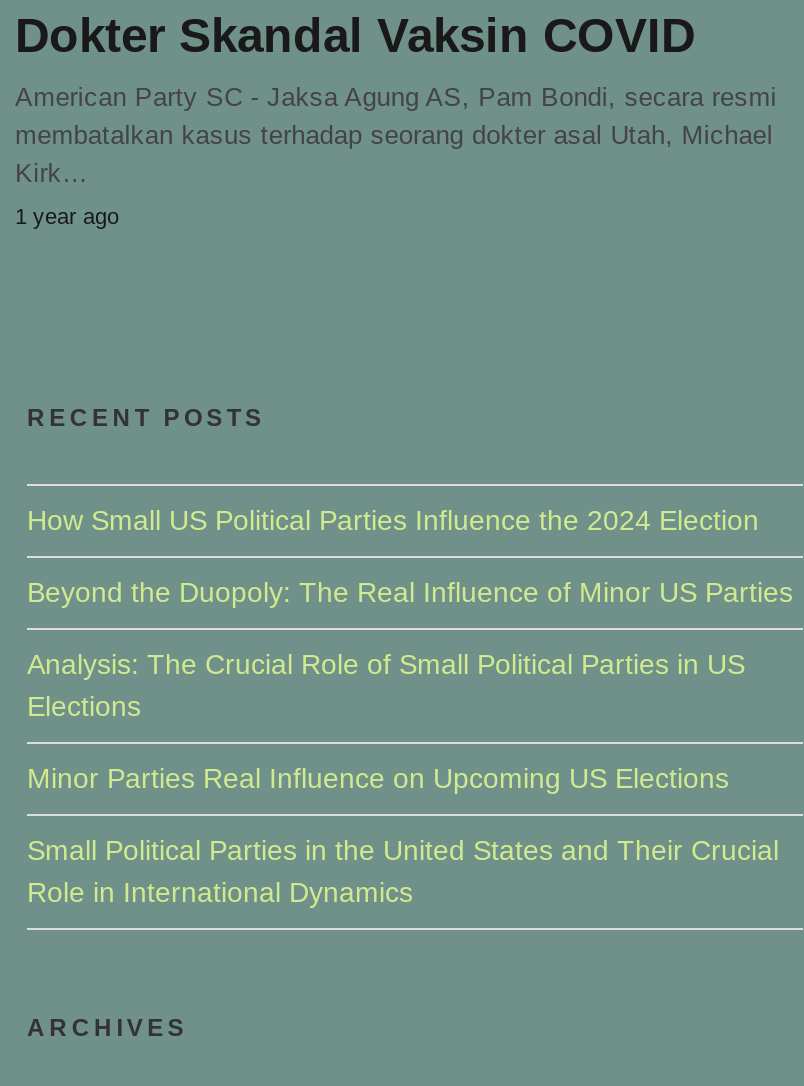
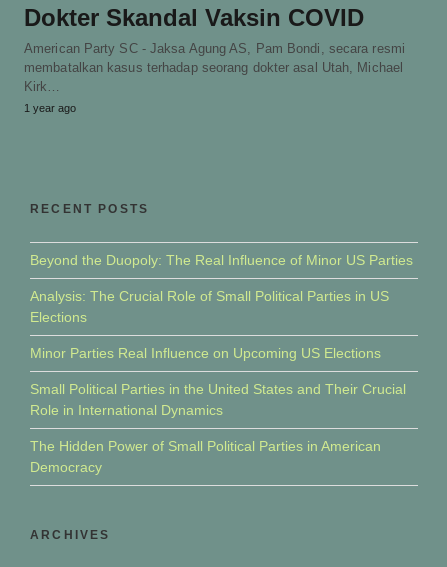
- How Small US Political Parties Influence the 2024 Election

moved up: Beyond the Duopoly: The Real Influence of Minor US Parties | Analysis: The Crucial Role of Small Political Parties in US | Elections | Minor Parties Real Influence on Upcoming US Elections | Small Political Parties in the United States and Their Crucial | Role in International Dynamics

+ The Hidden Power of Small Political Parties in American
+ Democracy
